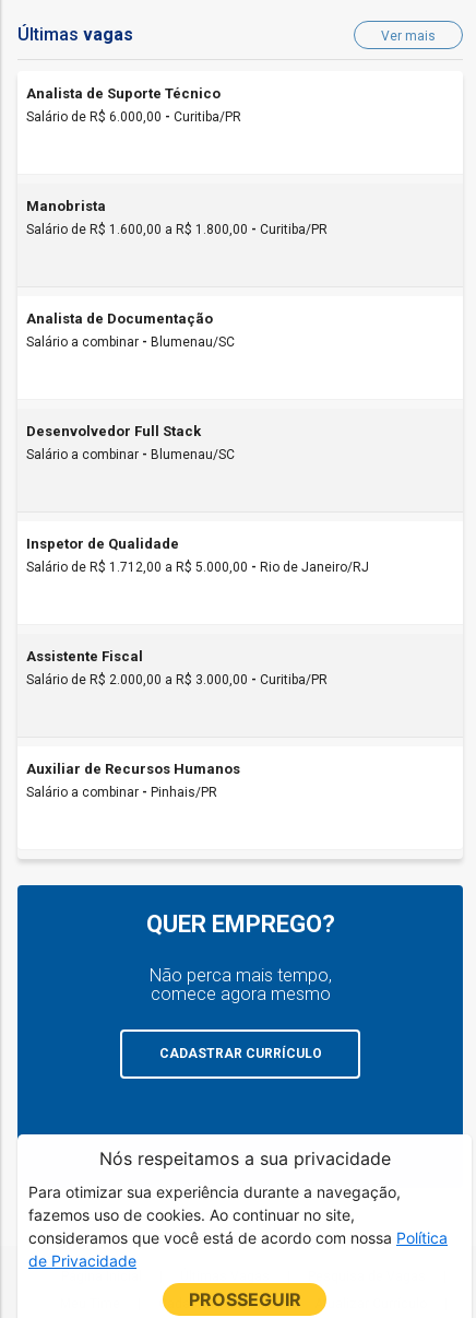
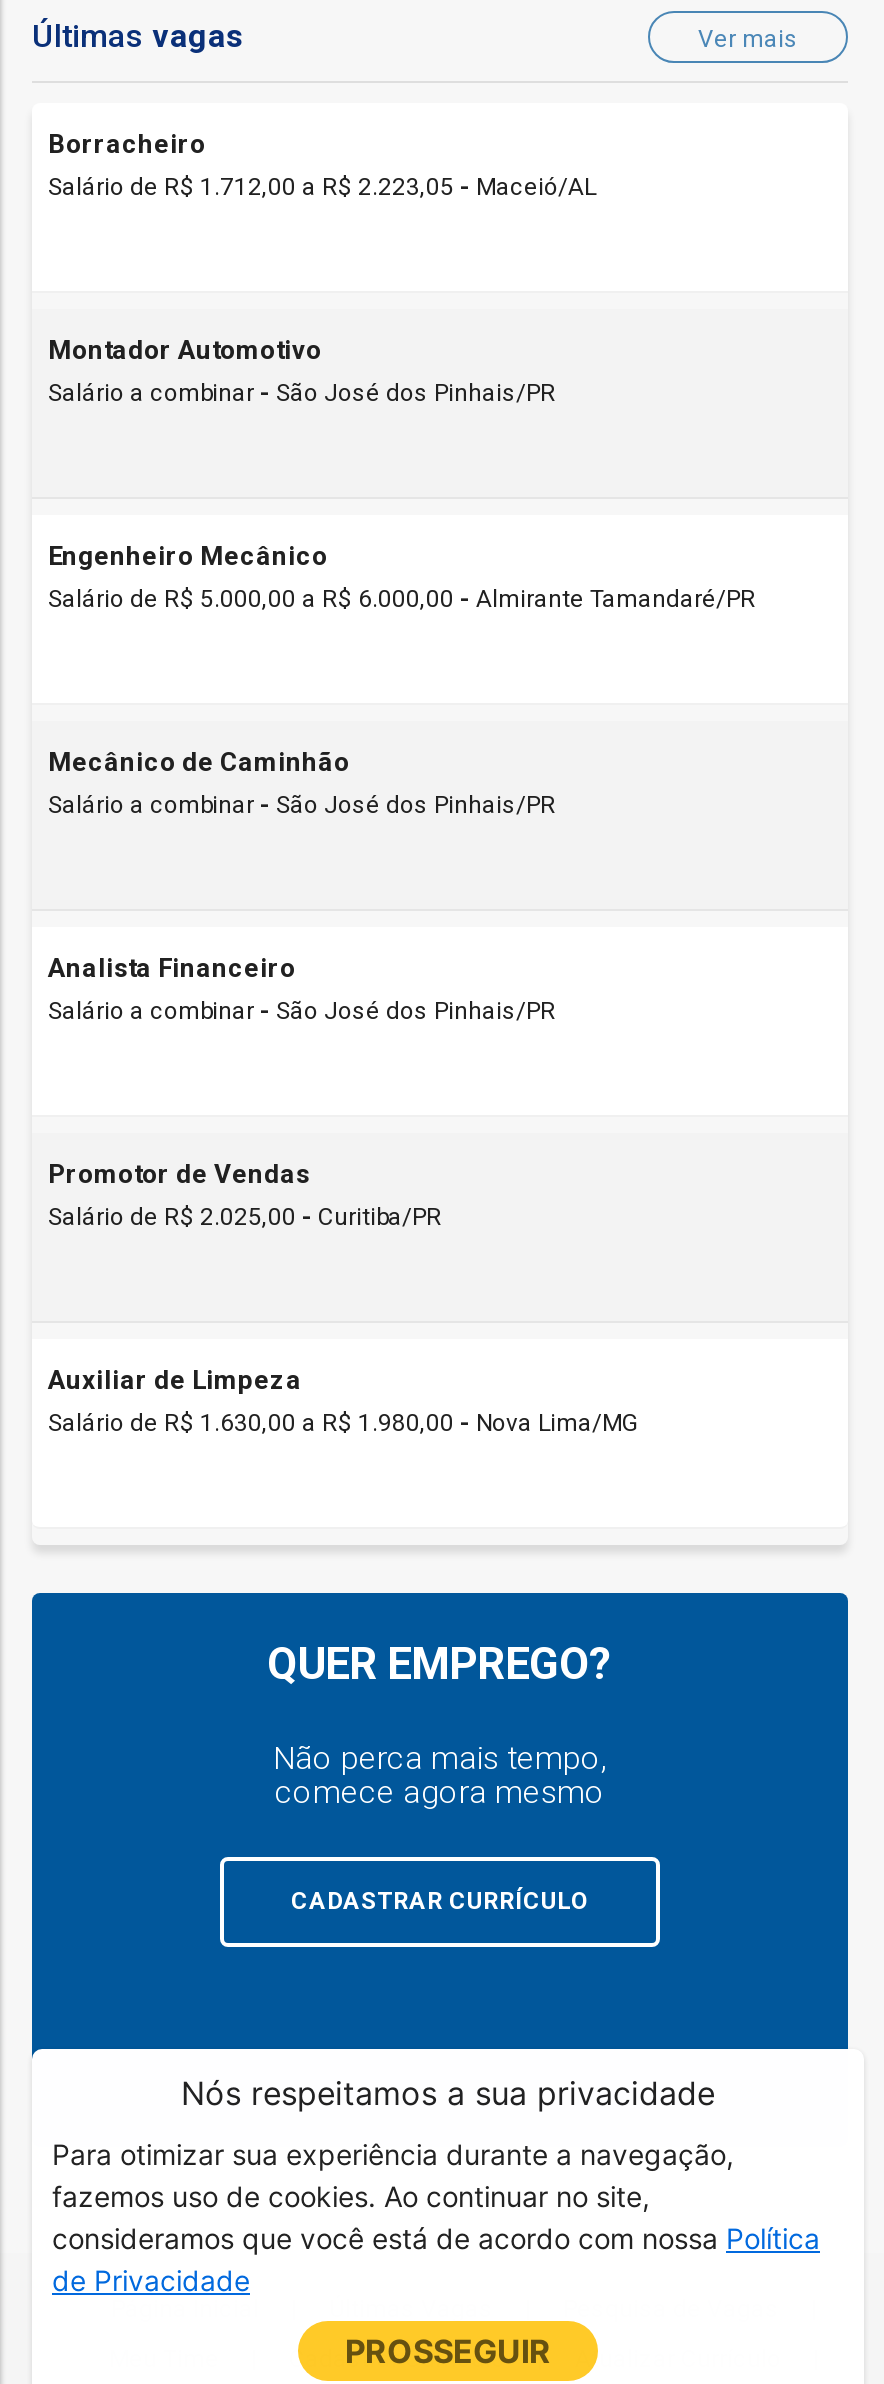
- Analista de Suporte Técnico
+ Borracheiro

- Salário de R$ 6.000,00 - Curitiba/PR
+ Salário de R$ 1.712,00 a R$ 2.223,05 - Maceió/AL

- Manobrista
+ Montador Automotivo

- Salário de R$ 1.600,00 a R$ 1.800,00 - Curitiba/PR
+ Salário a combinar - São José dos Pinhais/PR

- Analista de Documentação
+ Engenheiro Mecânico

- Salário a combinar - Blumenau/SC
+ Salário de R$ 5.000,00 a R$ 6.000,00 - Almirante Tamandaré/PR

- Desenvolvedor Full Stack
+ Mecânico de Caminhão

- Salário a combinar - Blumenau/SC
+ Salário a combinar - São José dos Pinhais/PR

- Inspetor de Qualidade
+ Analista Financeiro

- Salário de R$ 1.712,00 a R$ 5.000,00 - Rio de Janeiro/RJ
+ Salário a combinar - São José dos Pinhais/PR

- Assistente Fiscal
+ Promotor de Vendas

- Salário de R$ 2.000,00 a R$ 3.000,00 - Curitiba/PR
+ Salário de R$ 2.025,00 - Curitiba/PR

- Auxiliar de Recursos Humanos
+ Auxiliar de Limpeza

- Salário a combinar - Pinhais/PR
+ Salário de R$ 1.630,00 a R$ 1.980,00 - Nova Lima/MG
